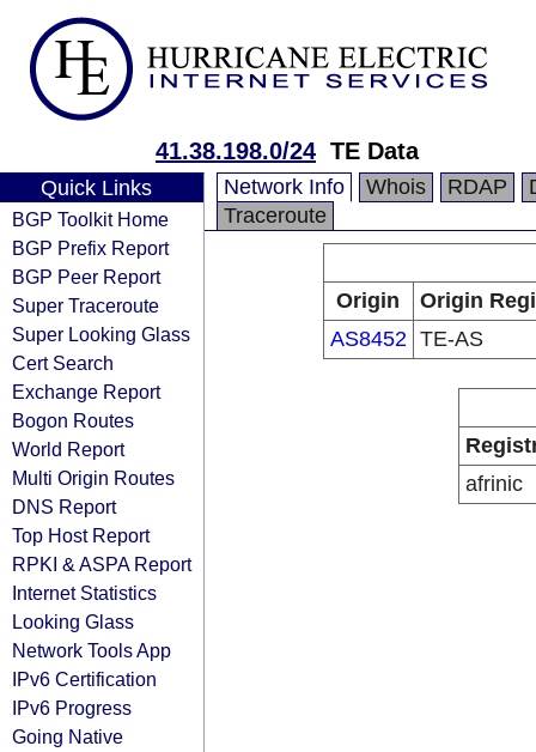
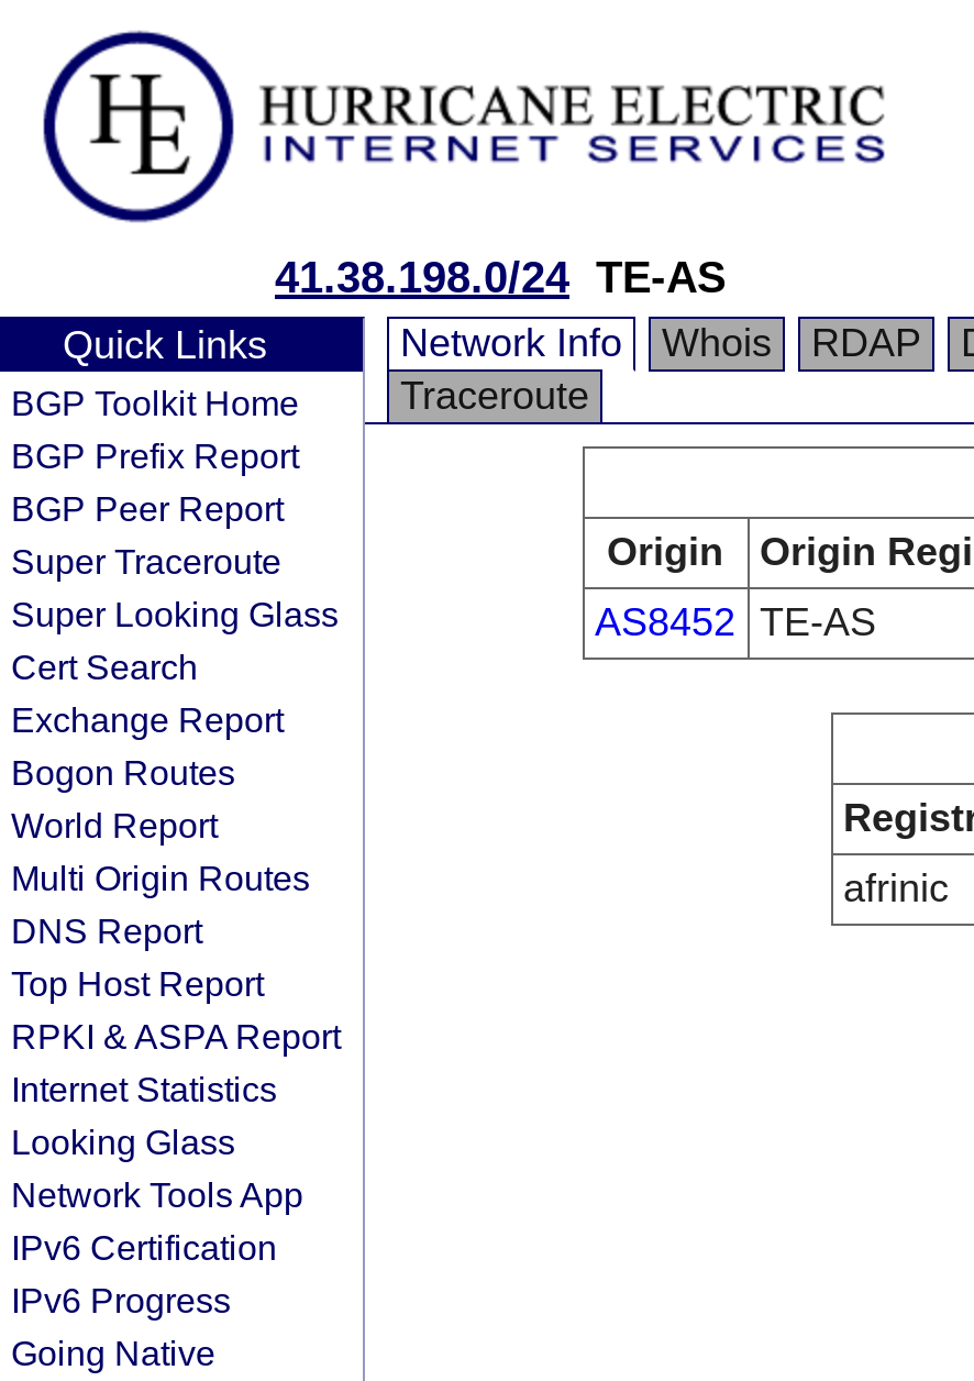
- 41.38.198.0/24 TE Data
+ 41.38.198.0/24 TE-AS
